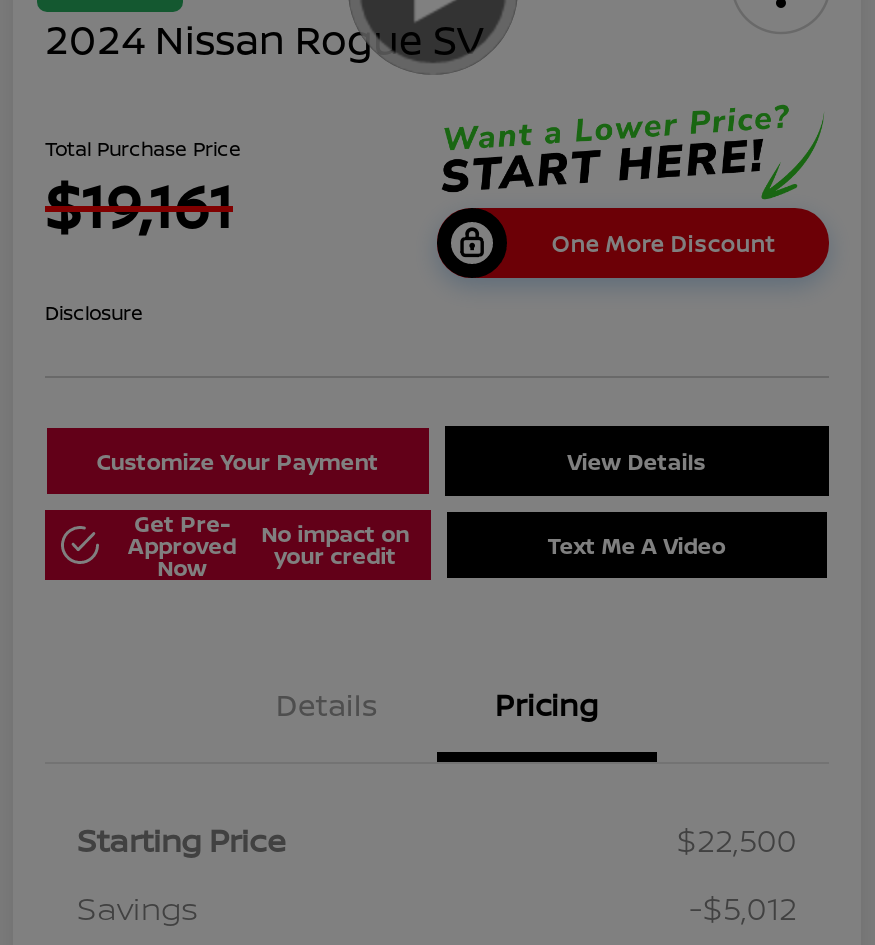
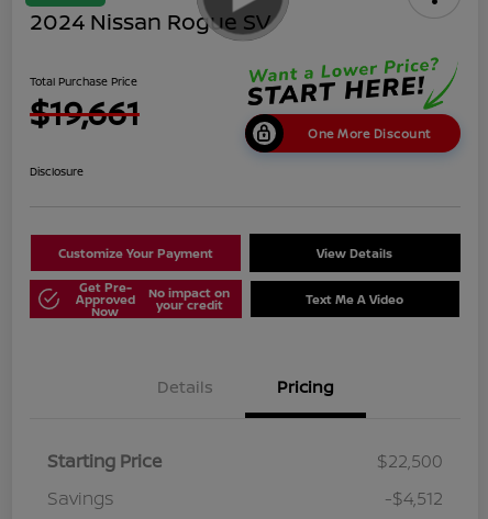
- $19,161
+ $19,661

- -$5,012
+ -$4,512
